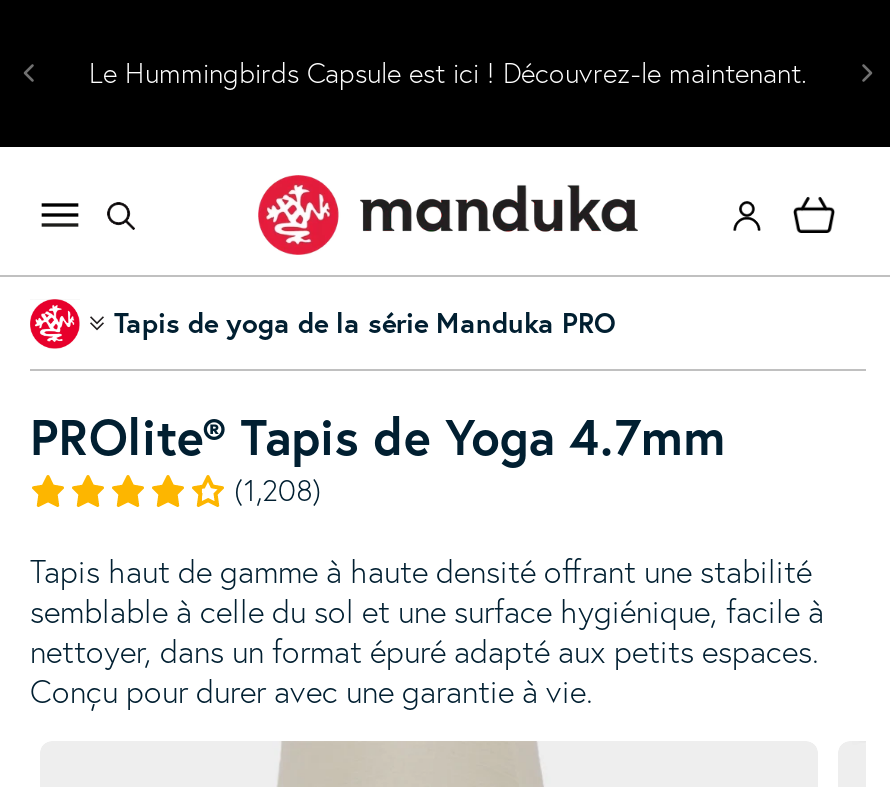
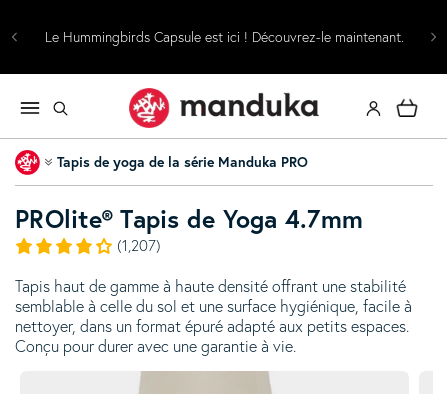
- (1,208)
+ (1,207)
